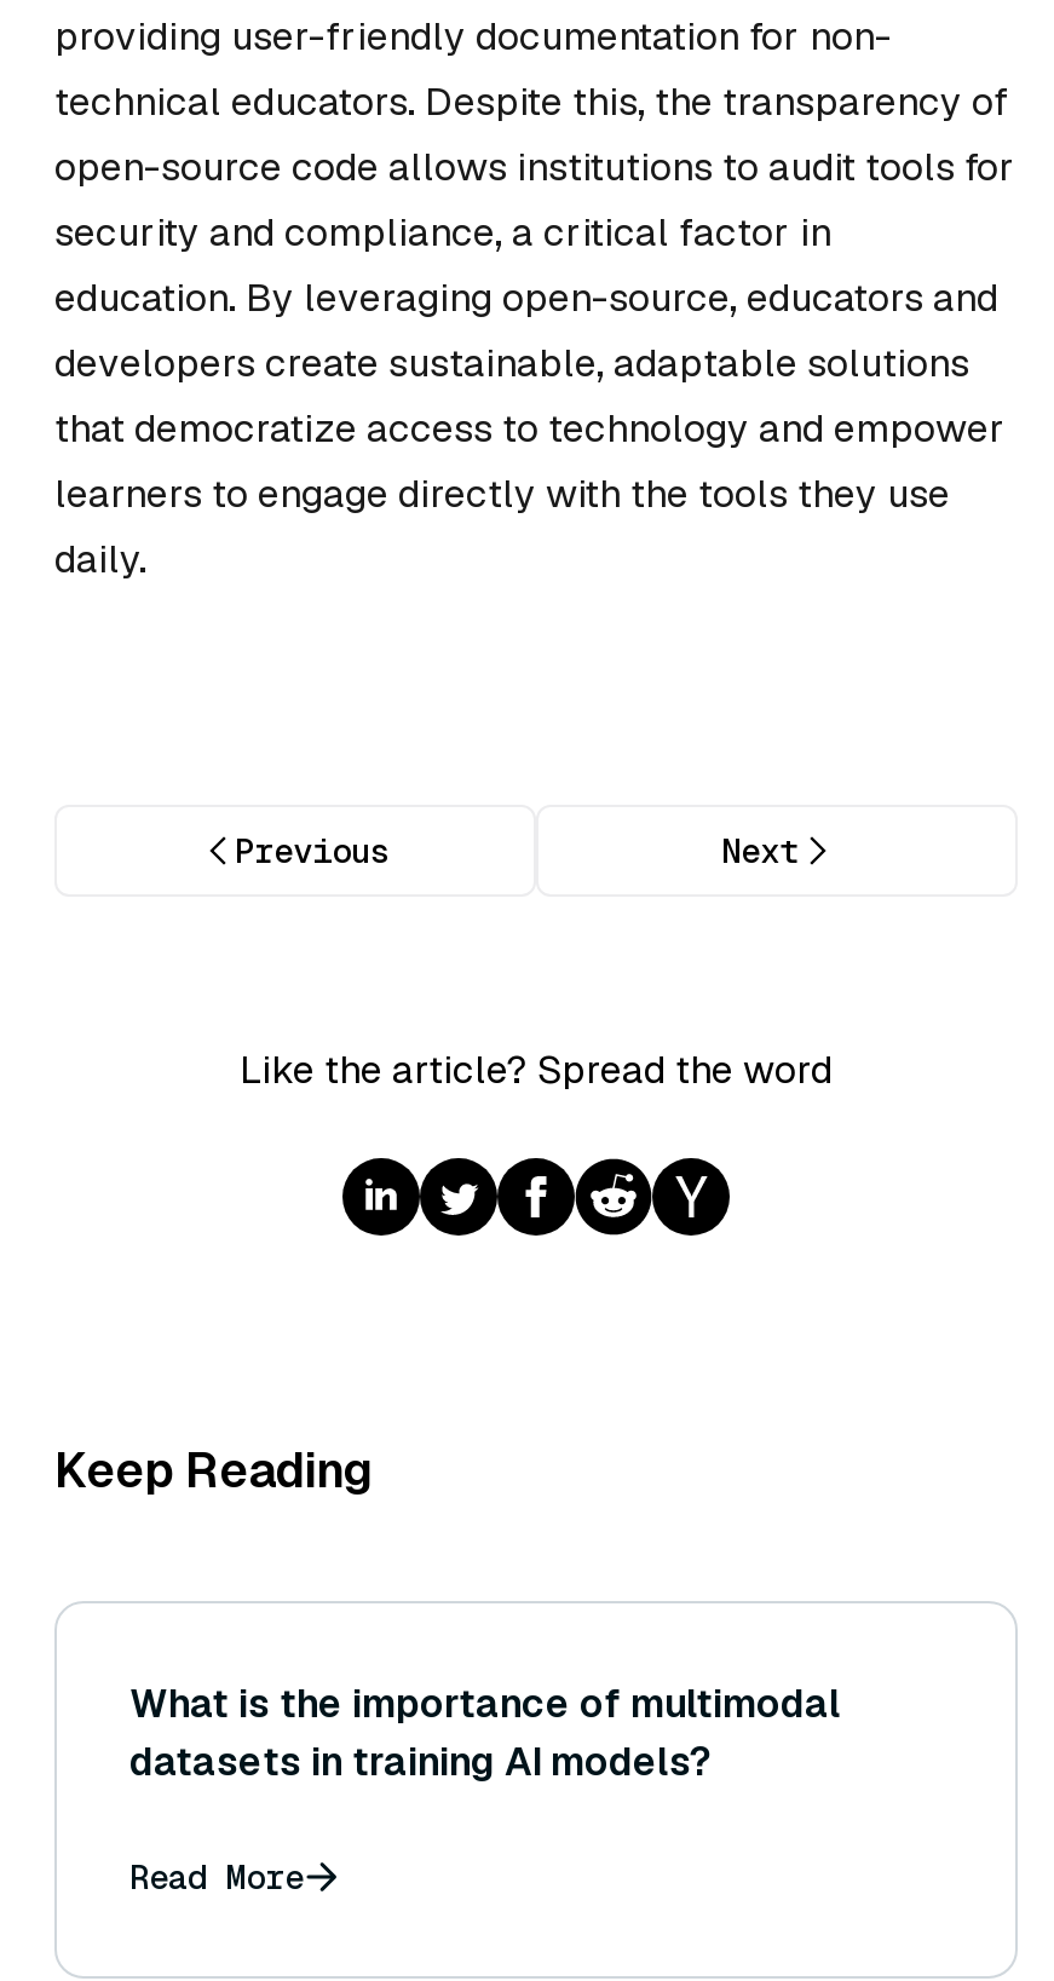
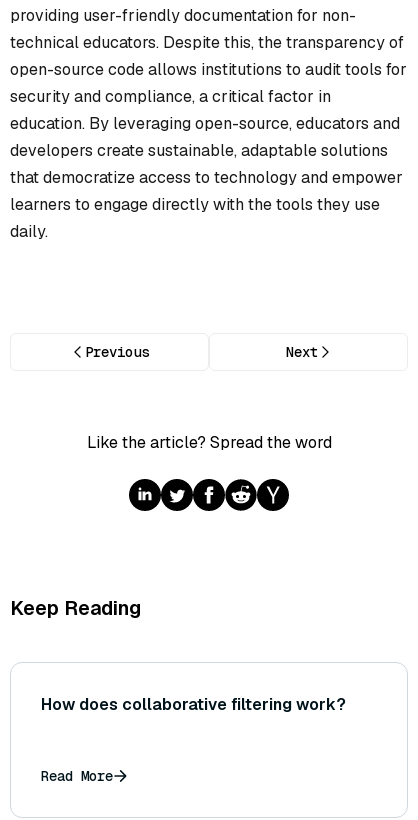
- What is the importance of multimodal
- datasets in training AI models?
+ How does collaborative filtering work?
